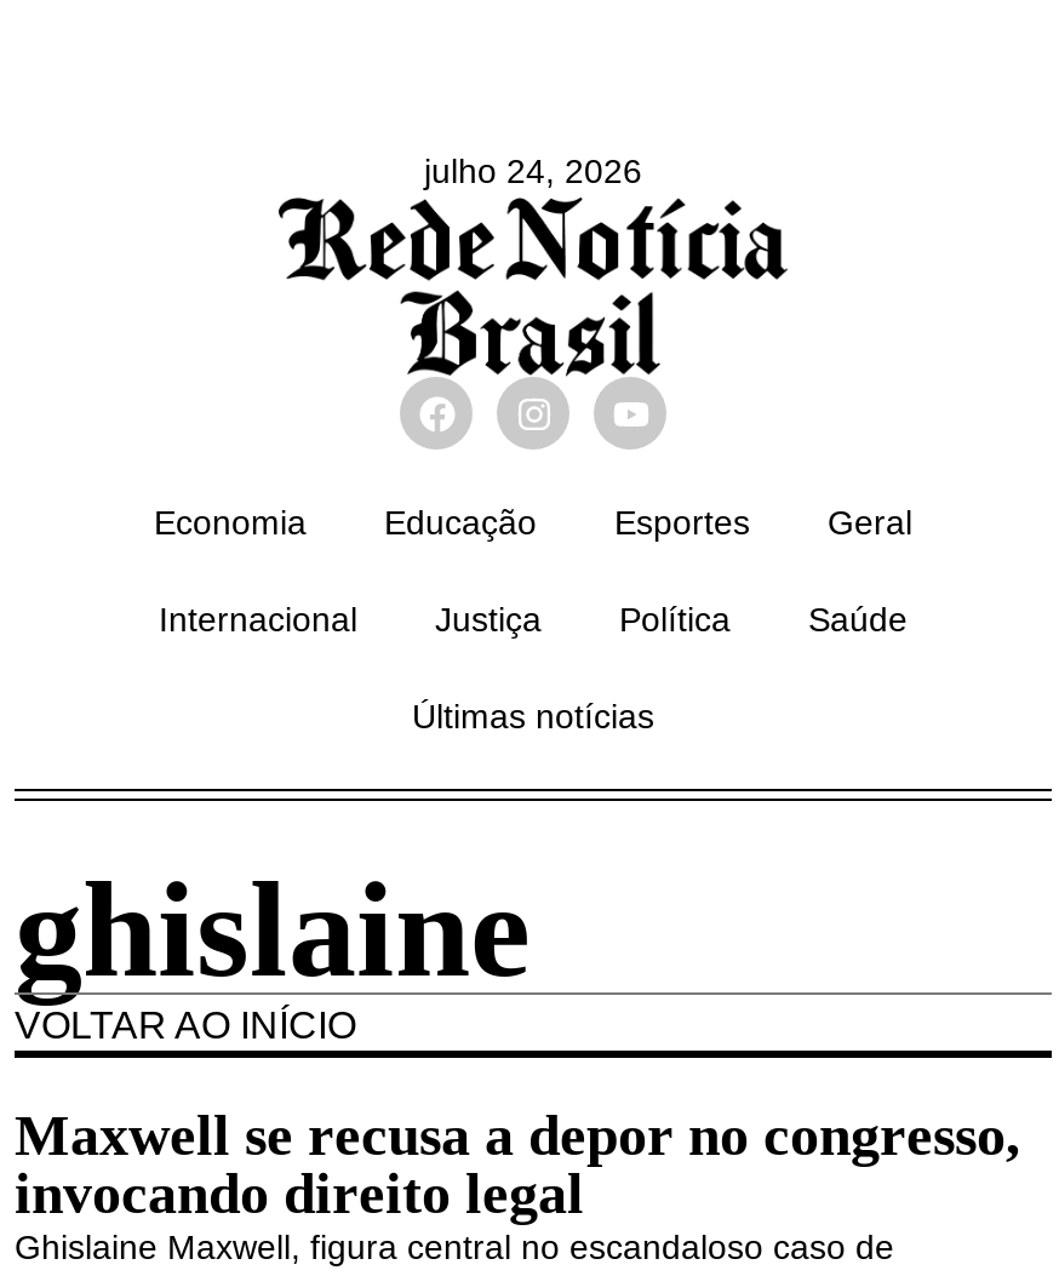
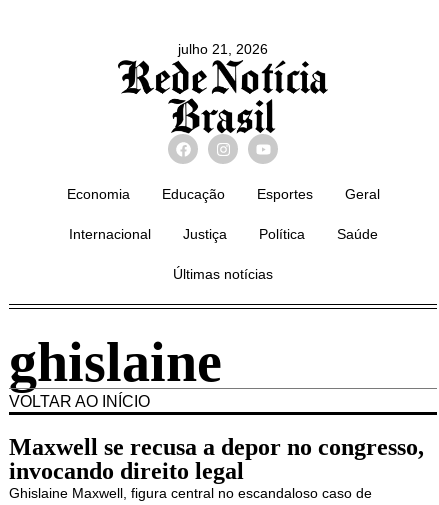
- julho 24, 2026
+ julho 21, 2026
